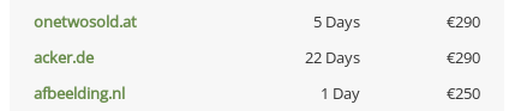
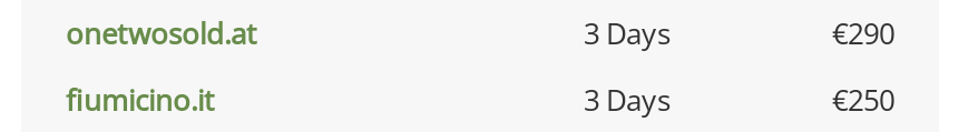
- 5 Days
+ 3 Days

- acker.de
- 22 Days
- €290
- afbeelding.nl
- 1 Day
+ fiumicino.it
+ 3 Days
